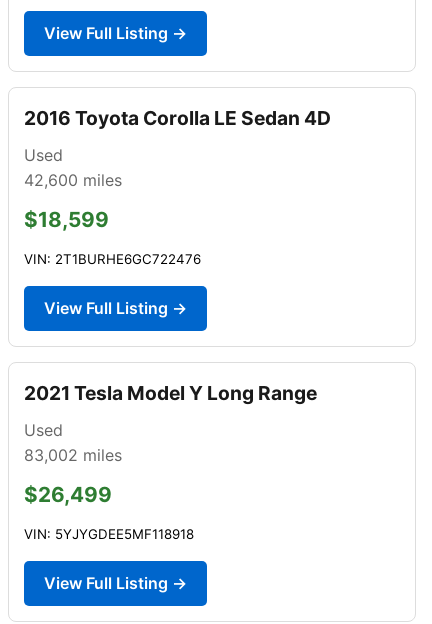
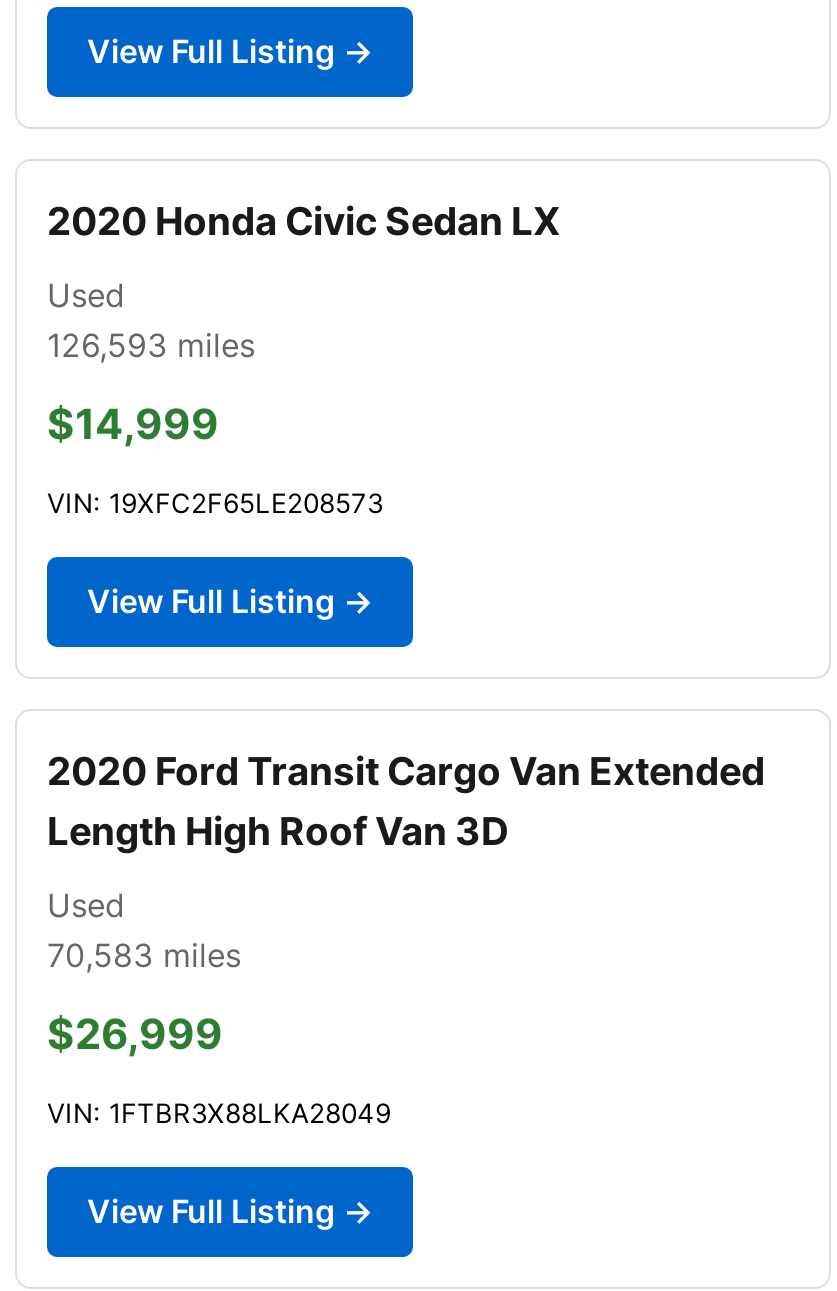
- 2016 Toyota Corolla LE Sedan 4D
+ 2020 Honda Civic Sedan LX

- 42,600 miles
+ 126,593 miles

- $18,599
+ $14,999

- VIN: 2T1BURHE6GC722476
+ VIN: 19XFC2F65LE208573

- 2021 Tesla Model Y Long Range
+ 2020 Ford Transit Cargo Van Extended
+ Length High Roof Van 3D

- 83,002 miles
+ 70,583 miles

- $26,499
+ $26,999

- VIN: 5YJYGDEE5MF118918
+ VIN: 1FTBR3X88LKA28049
